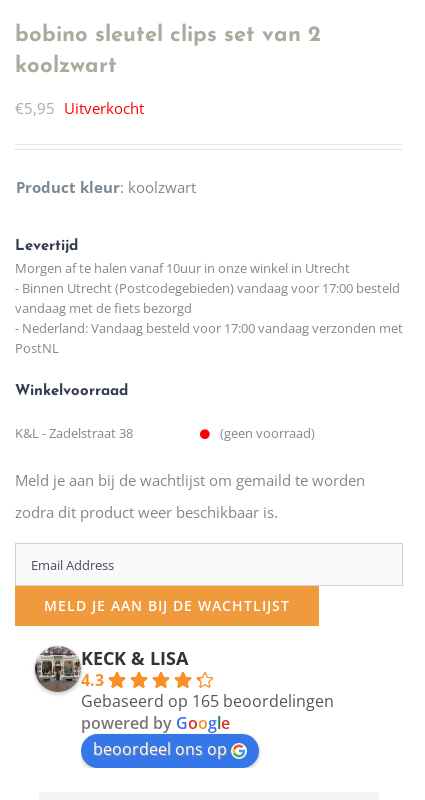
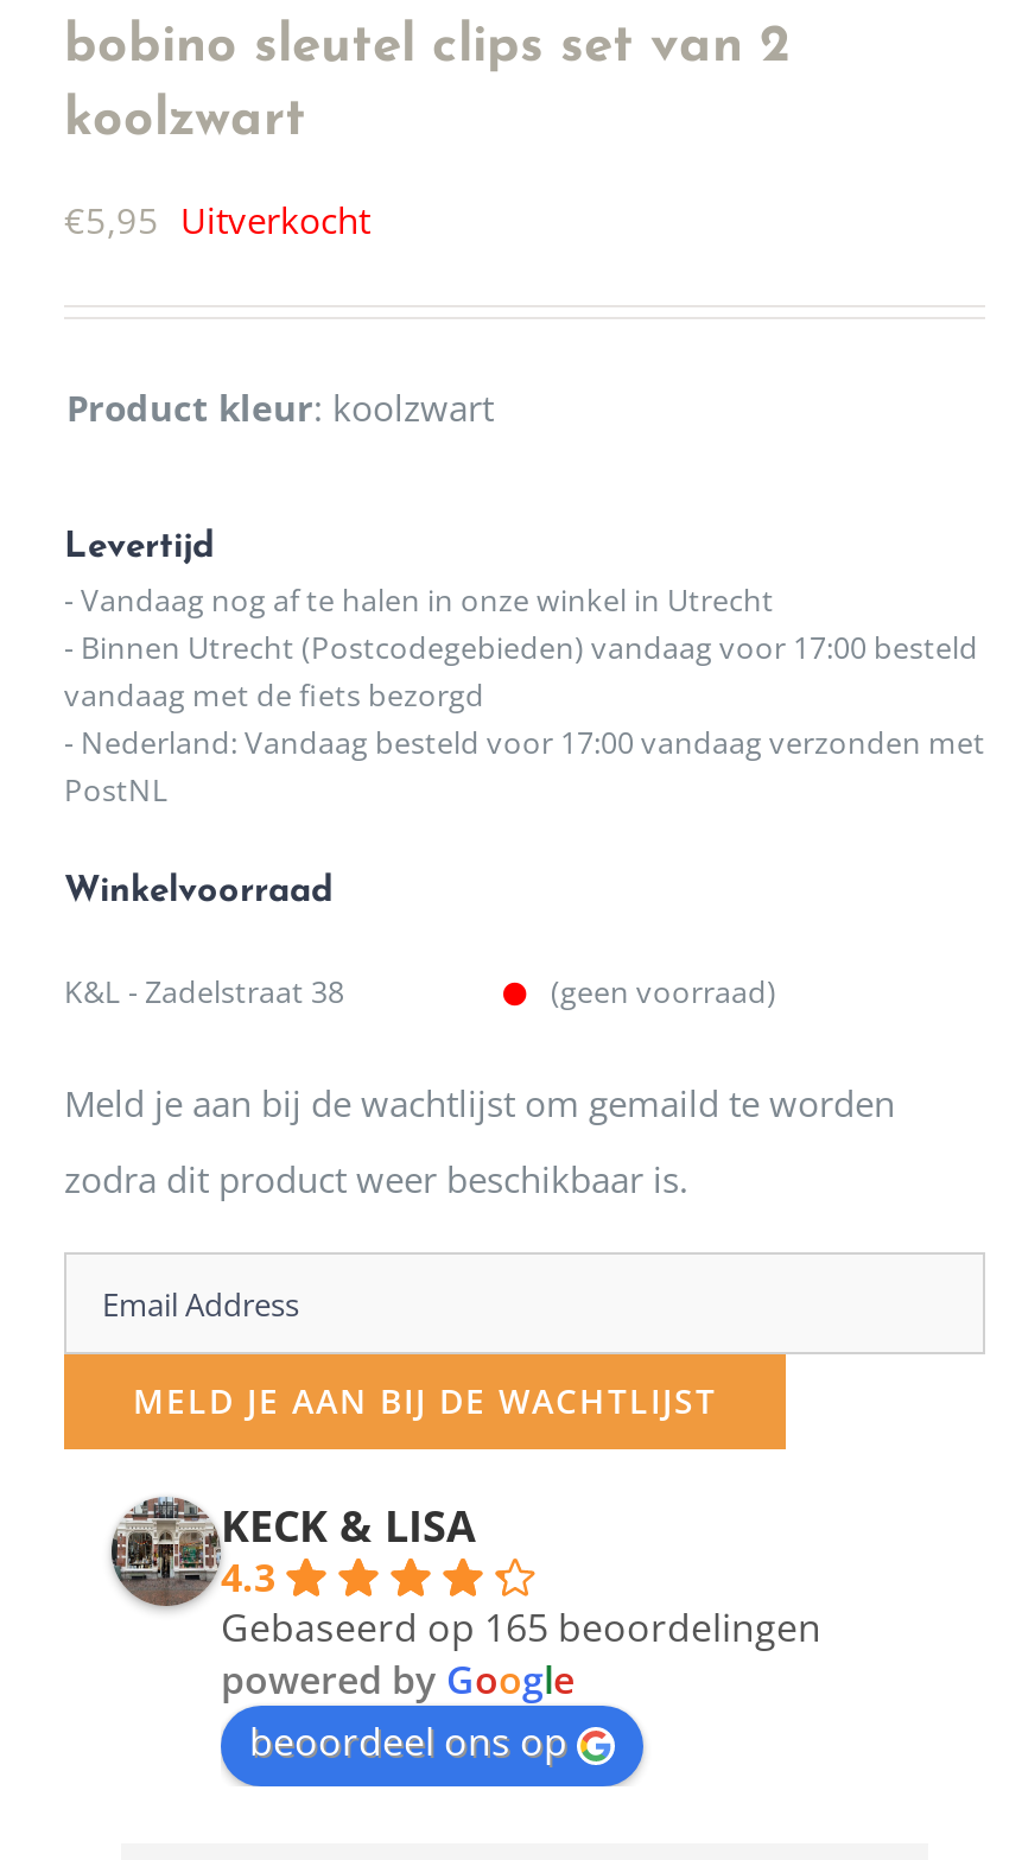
- Morgen af te halen vanaf 10uur in onze winkel in Utrecht
+ - Vandaag nog af te halen in onze winkel in Utrecht
